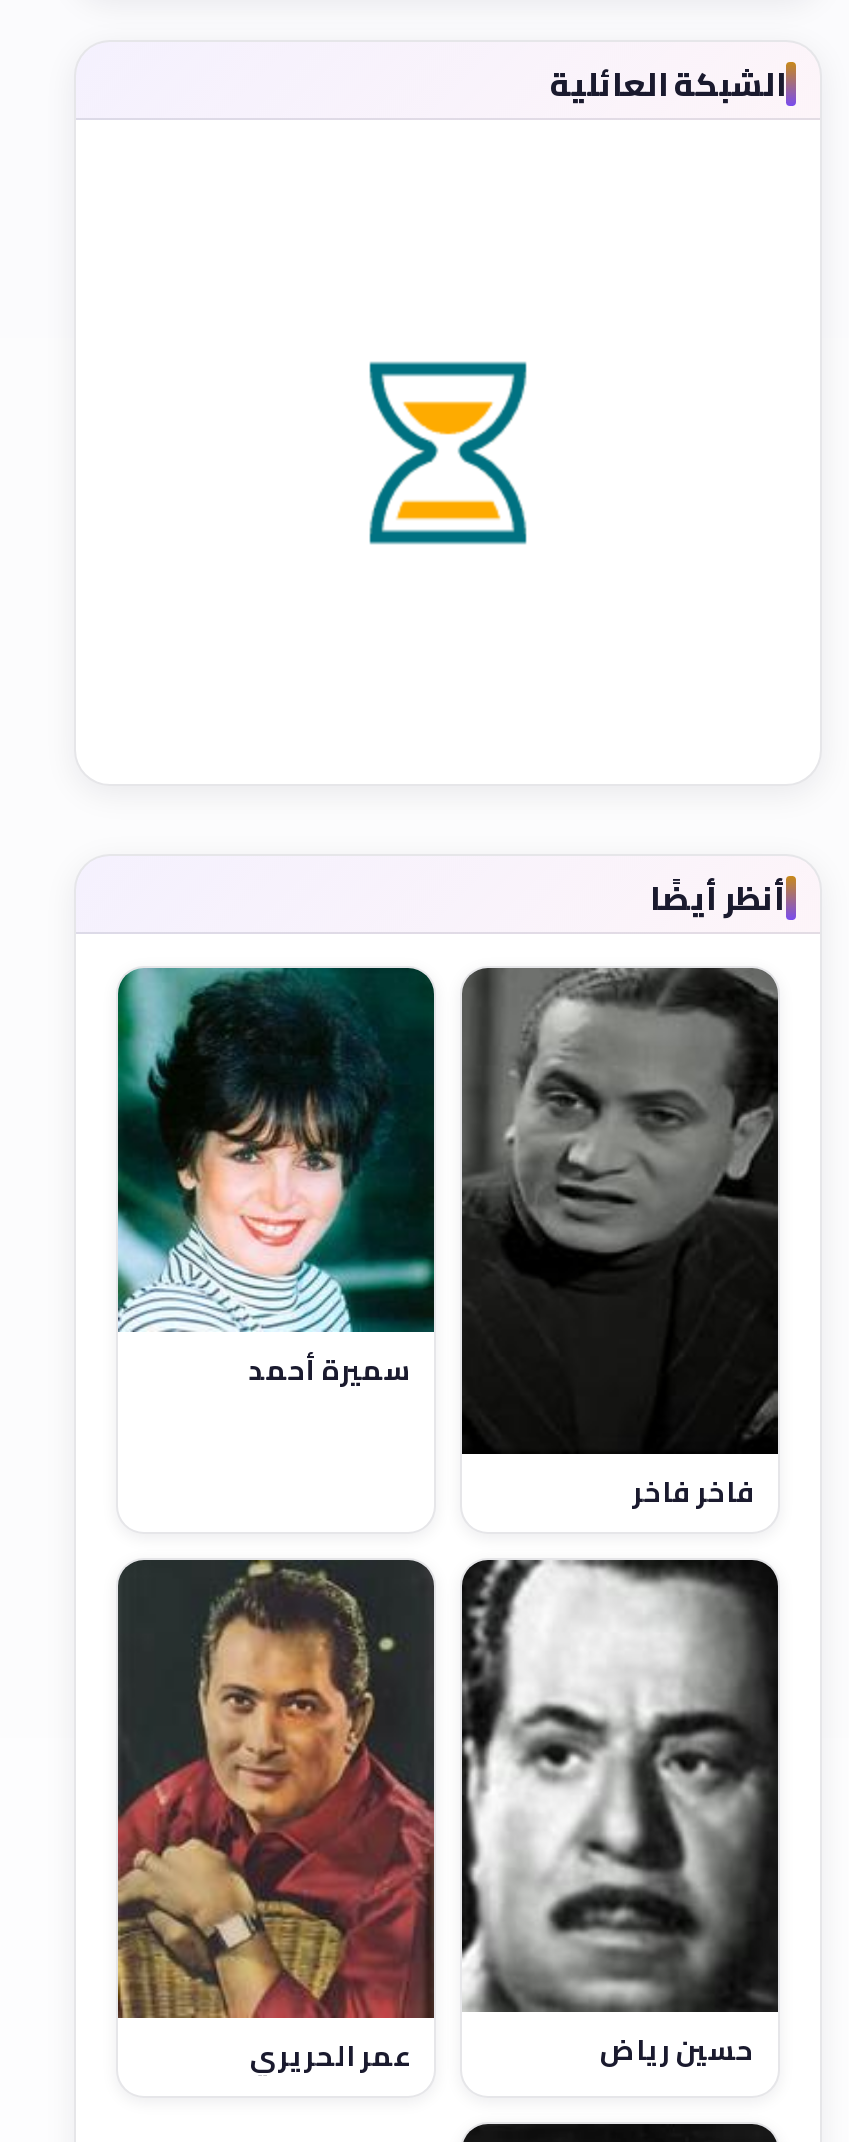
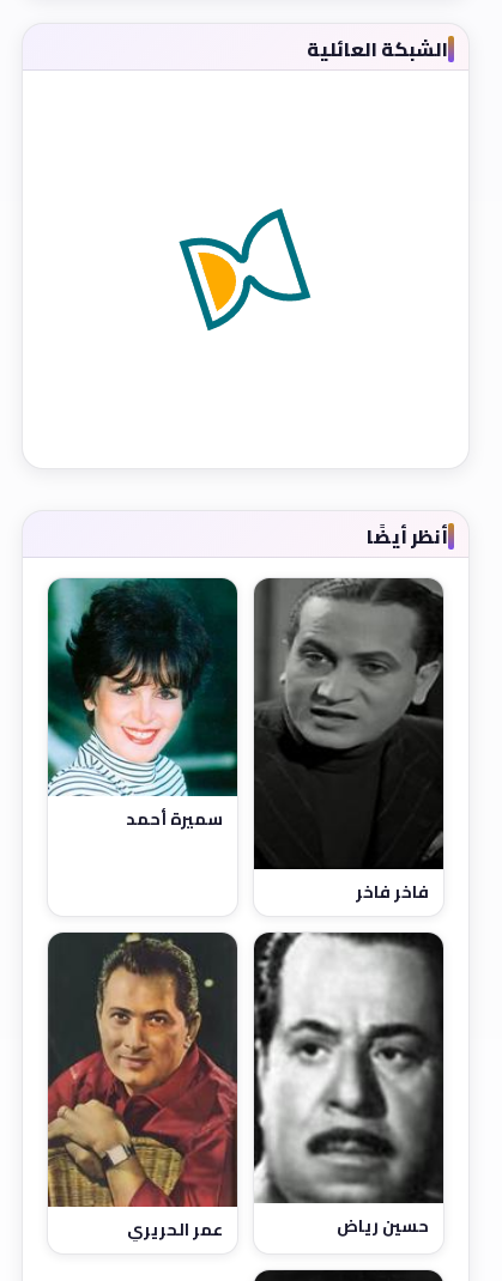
- [image]
+ [image]
